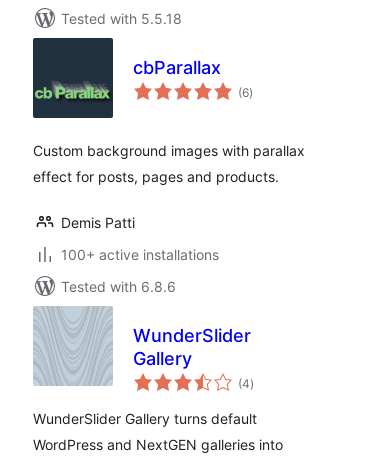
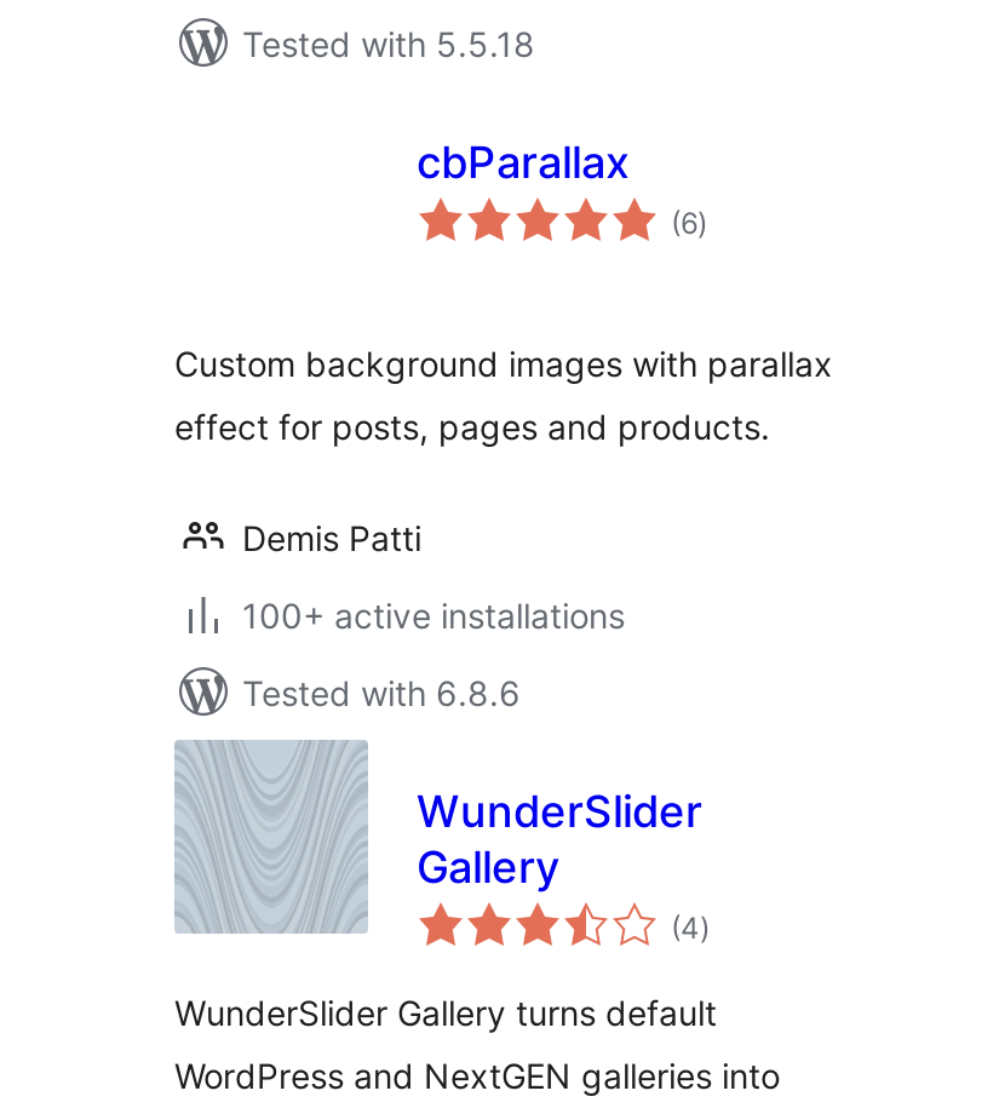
- [image]
